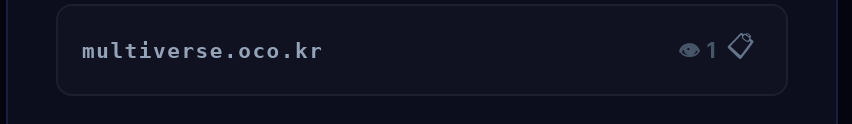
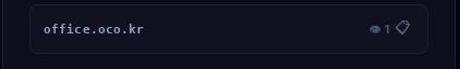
- multiverse.oco.kr
+ office.oco.kr
